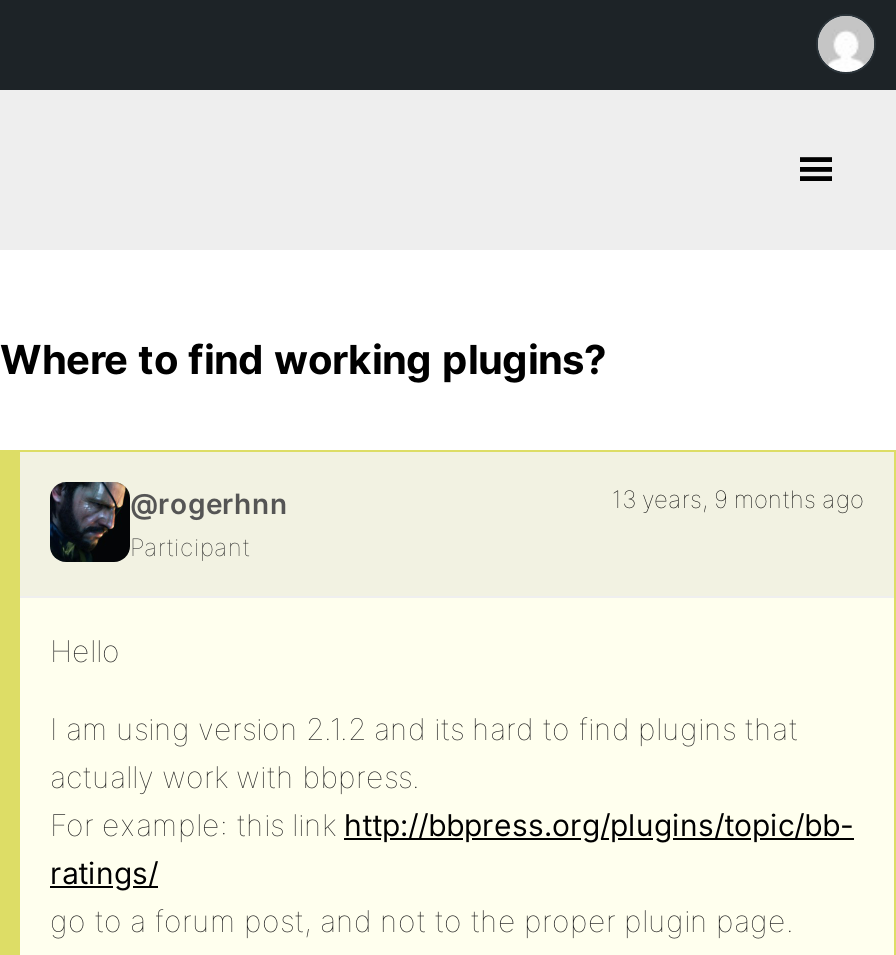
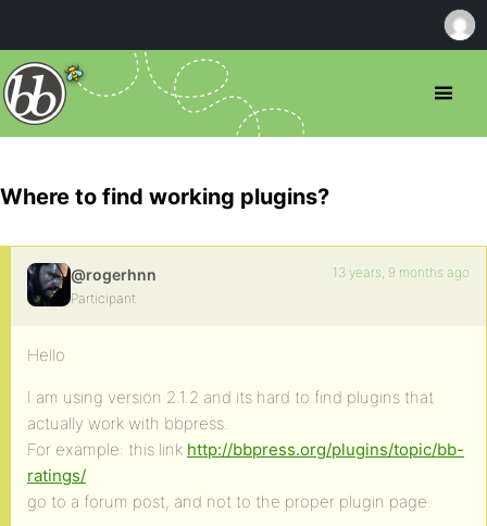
+ [image]
